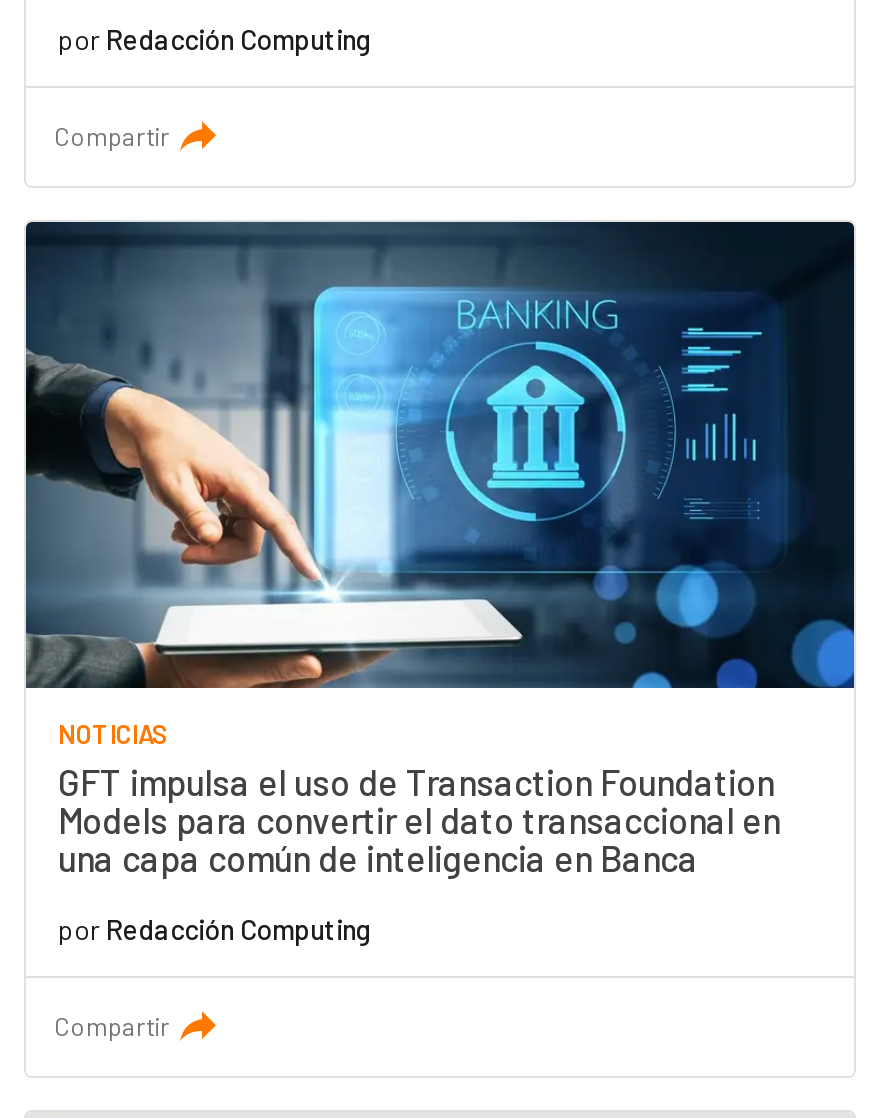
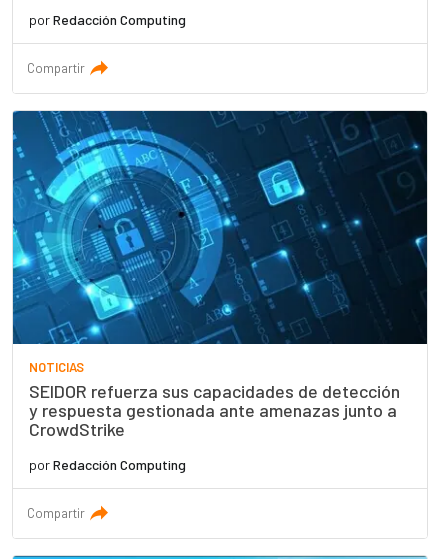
- [image]
- GFT impulsa el uso de Transaction Foundation
- Models para convertir el dato transaccional en
- una capa común de inteligencia en Banca
+ [image]
+ SEIDOR refuerza sus capacidades de detección
+ y respuesta gestionada ante amenazas junto a
+ CrowdStrike
